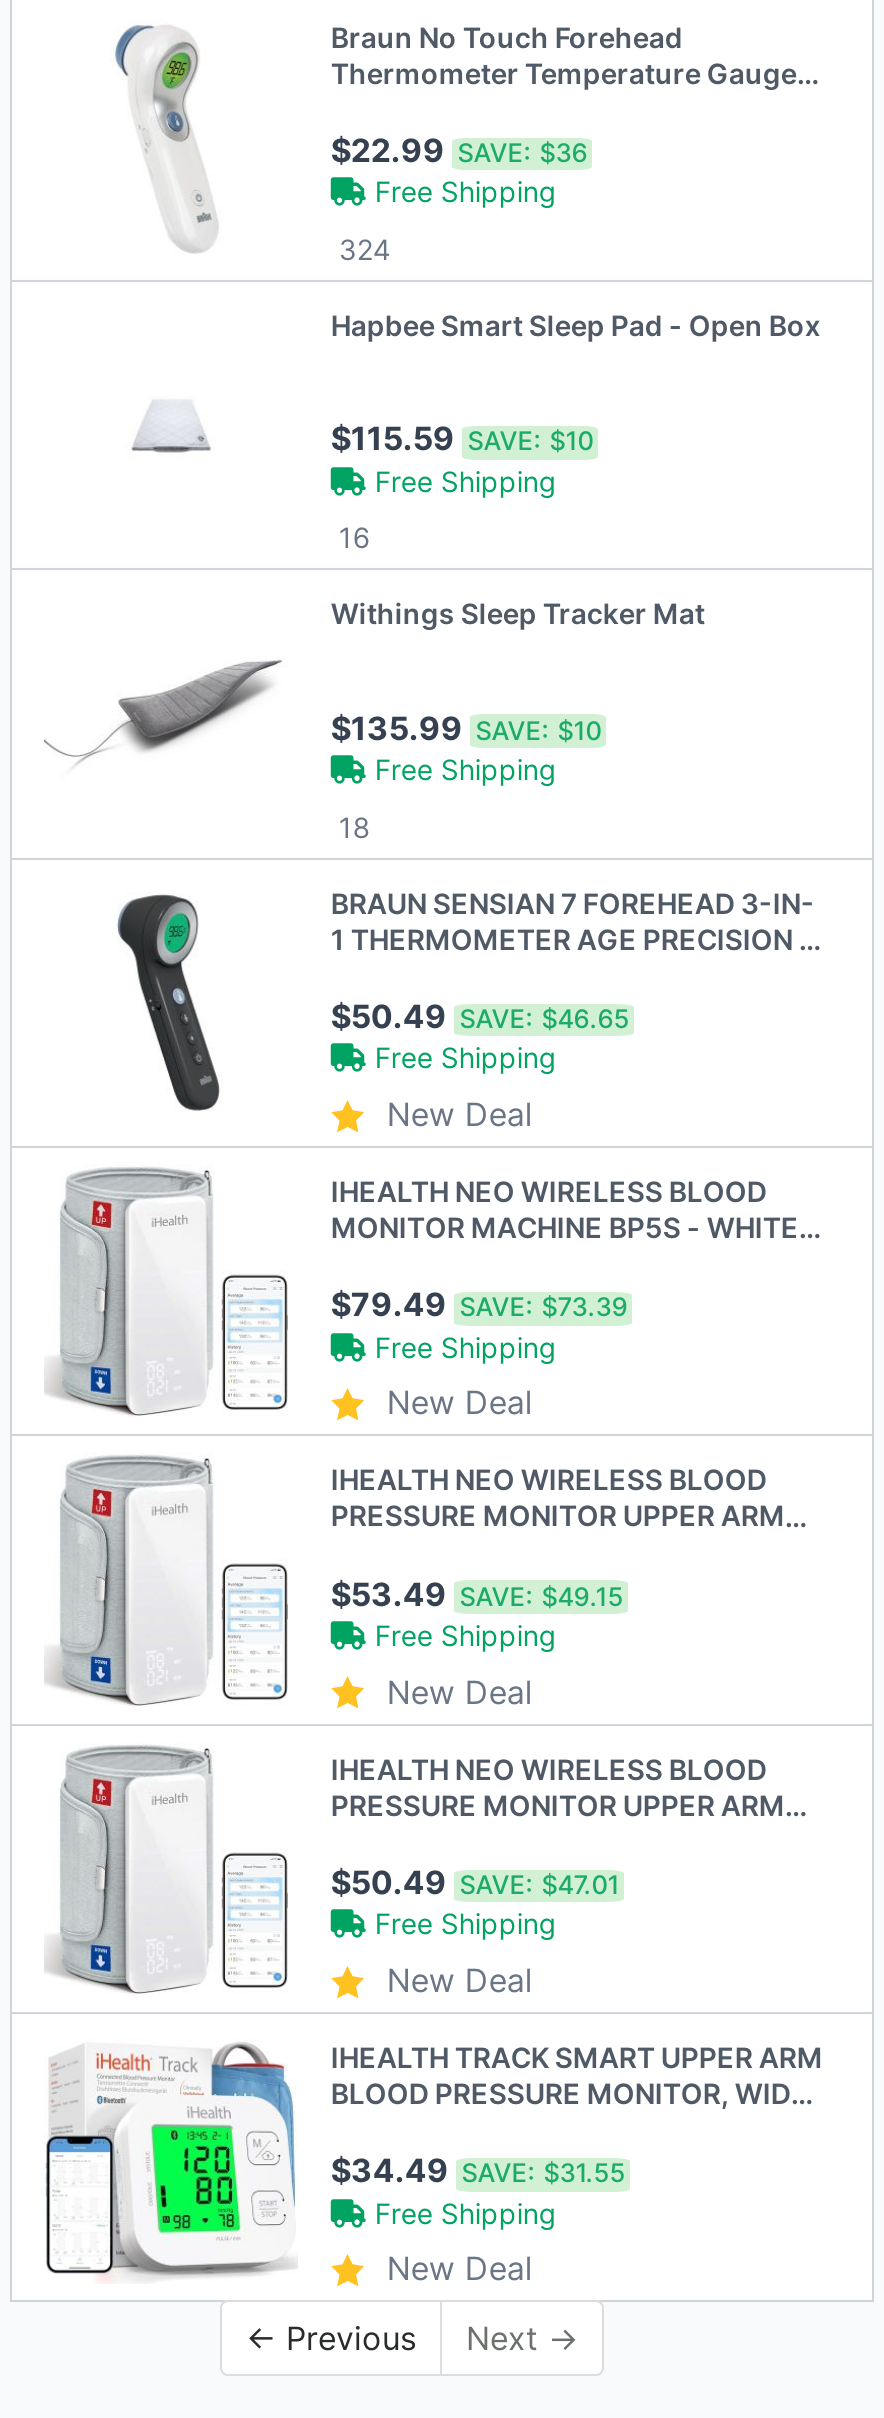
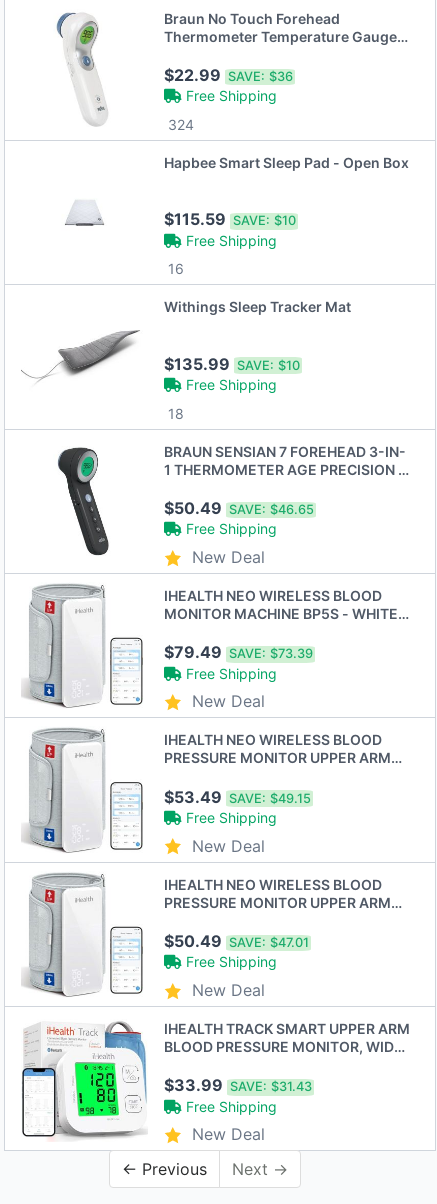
- $34.49 SAVE: $31.55
+ $33.99 SAVE: $31.43
